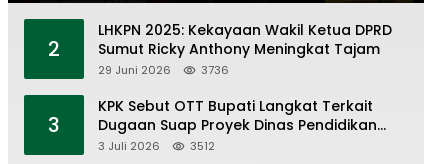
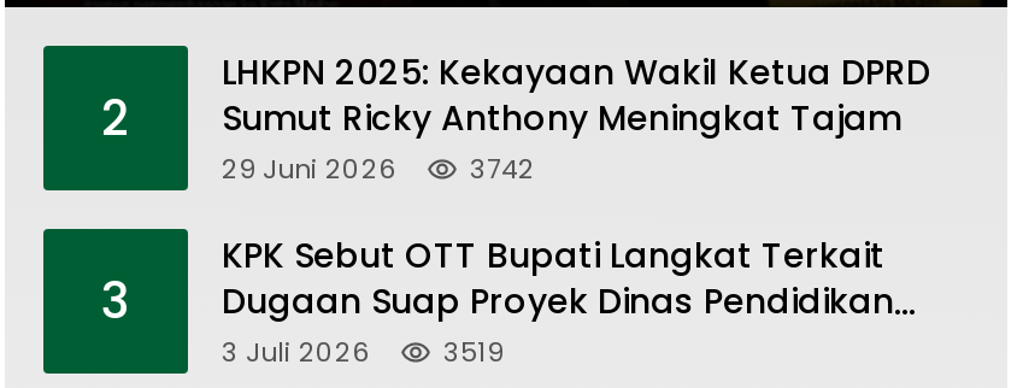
- 29 Juni 2026 3736
+ 29 Juni 2026 3742

- 3512
+ 3519
